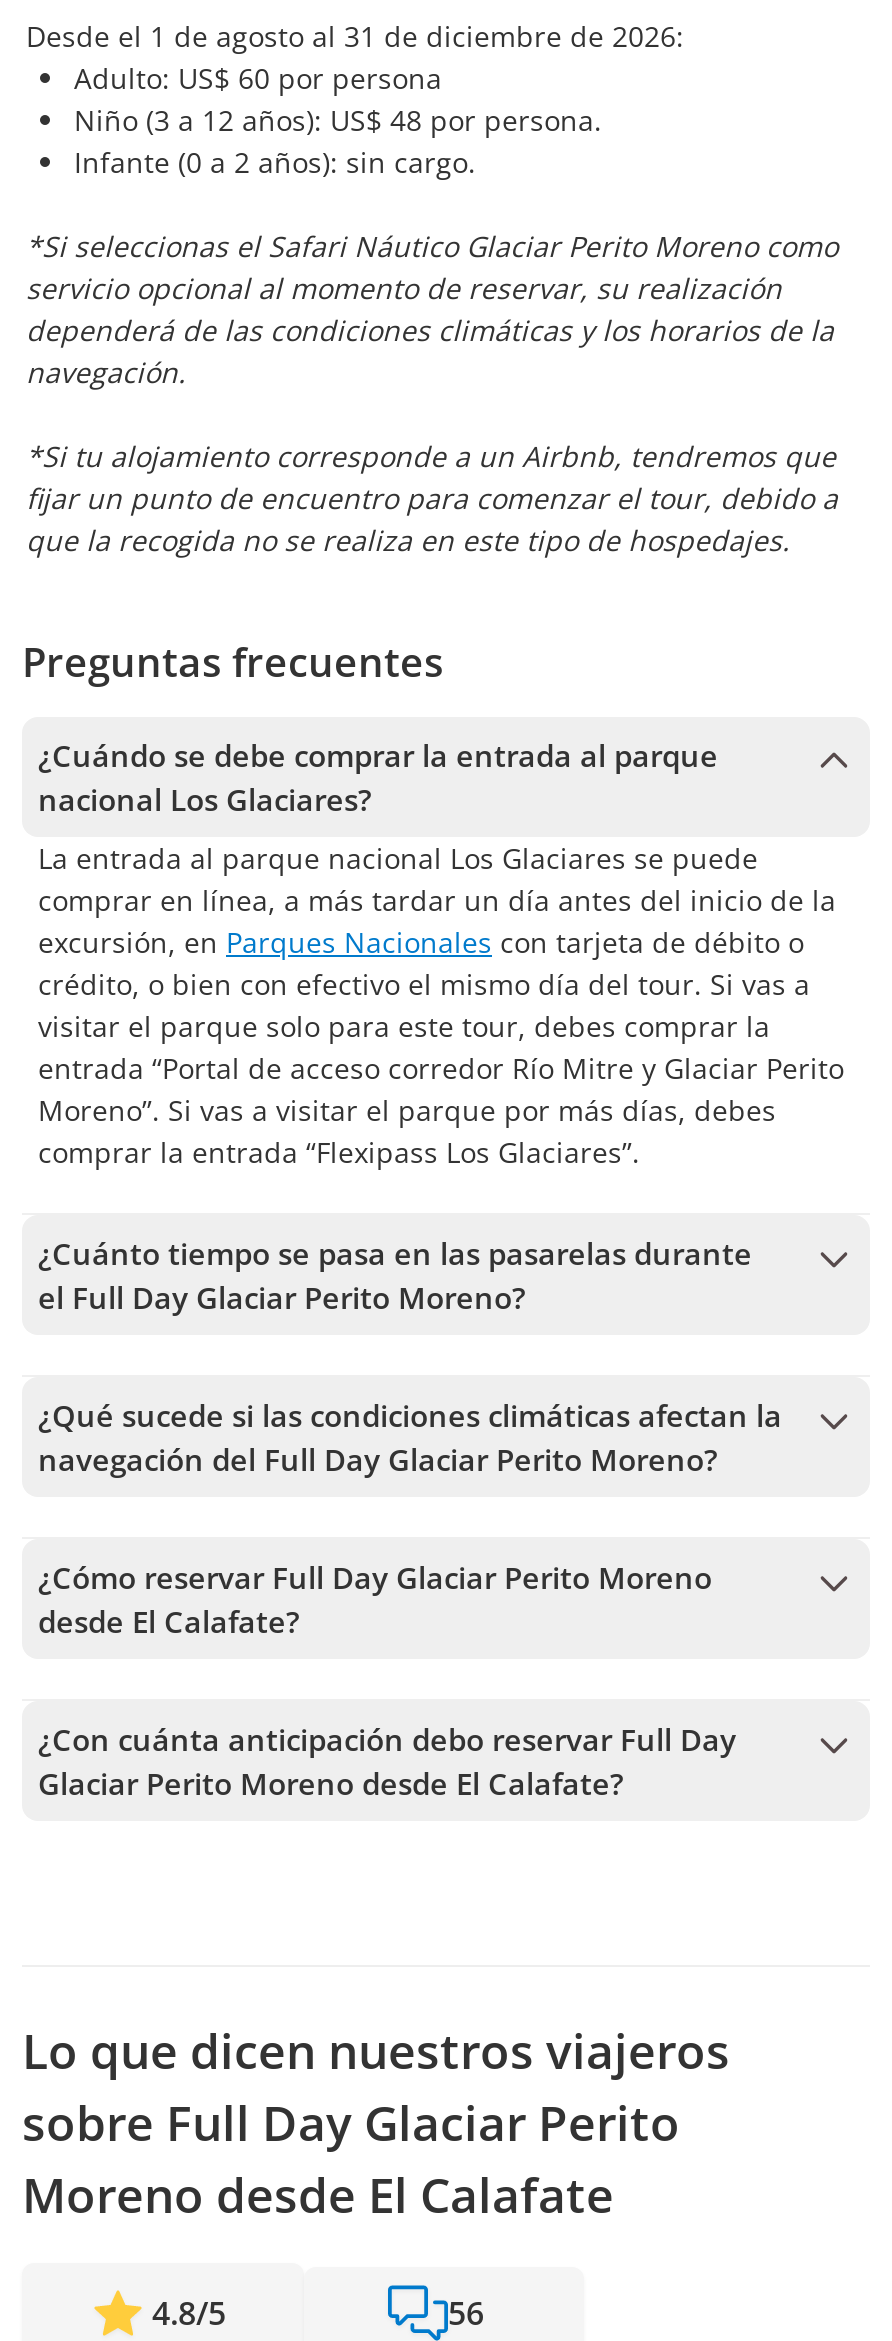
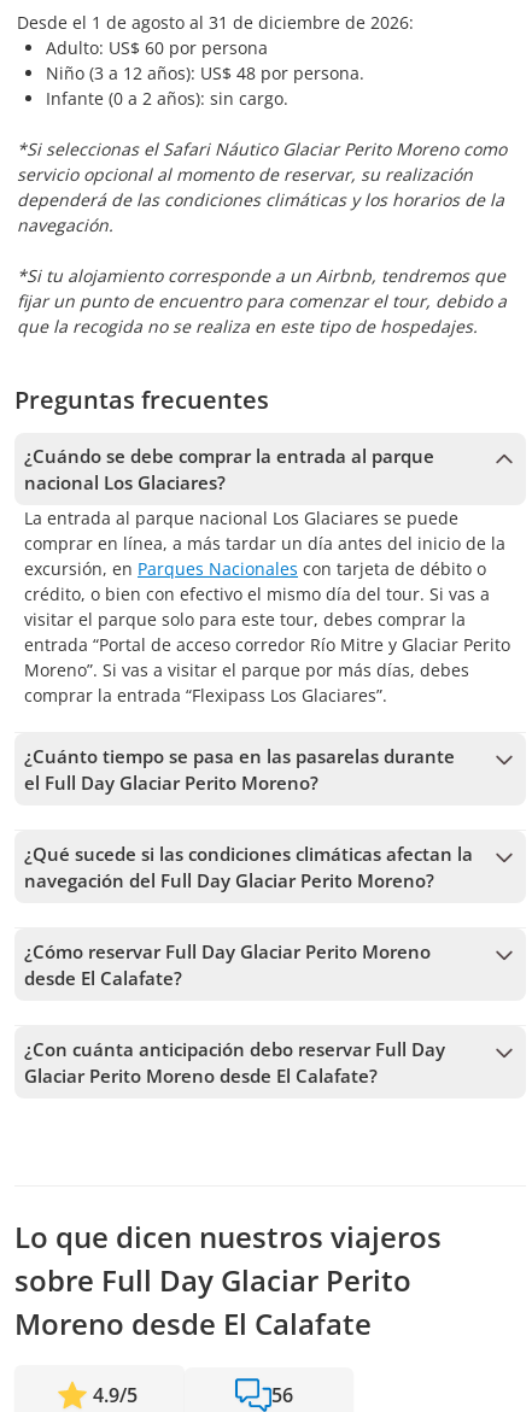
- 4.8/5
+ 4.9/5
